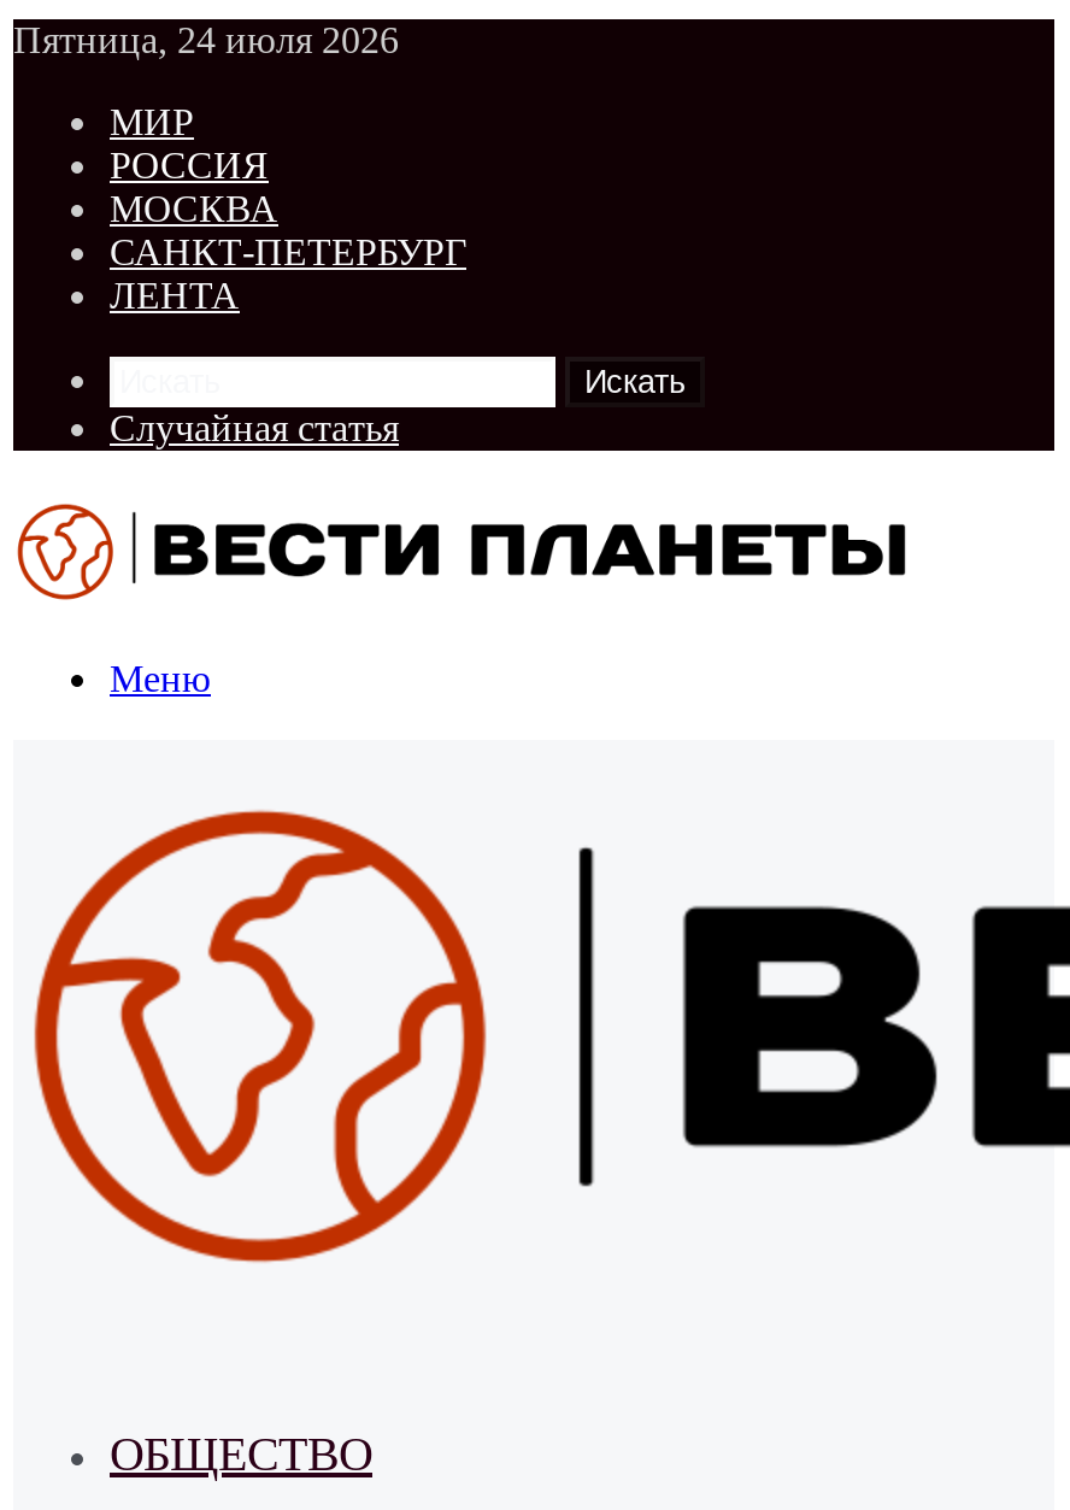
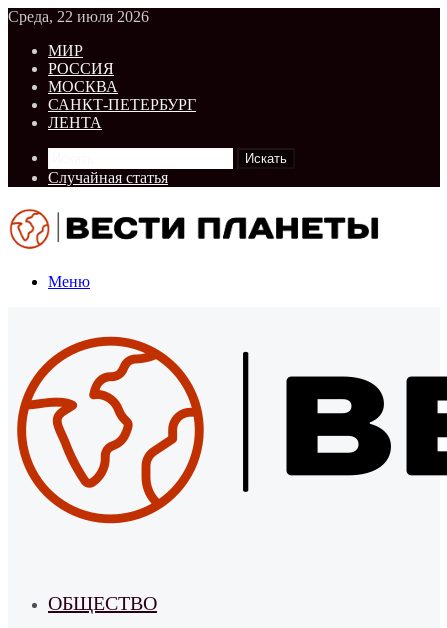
- Пятница, 24 июля 2026
+ Среда, 22 июля 2026
